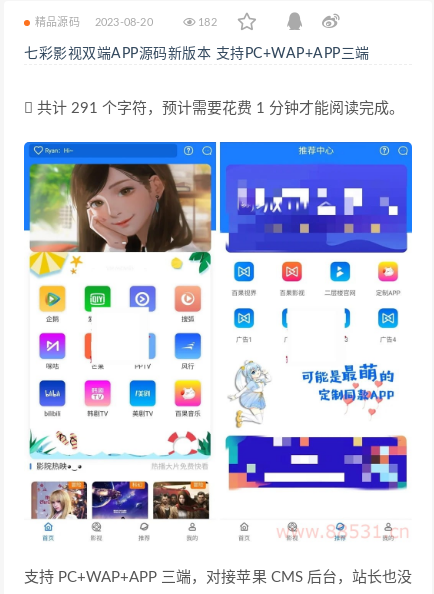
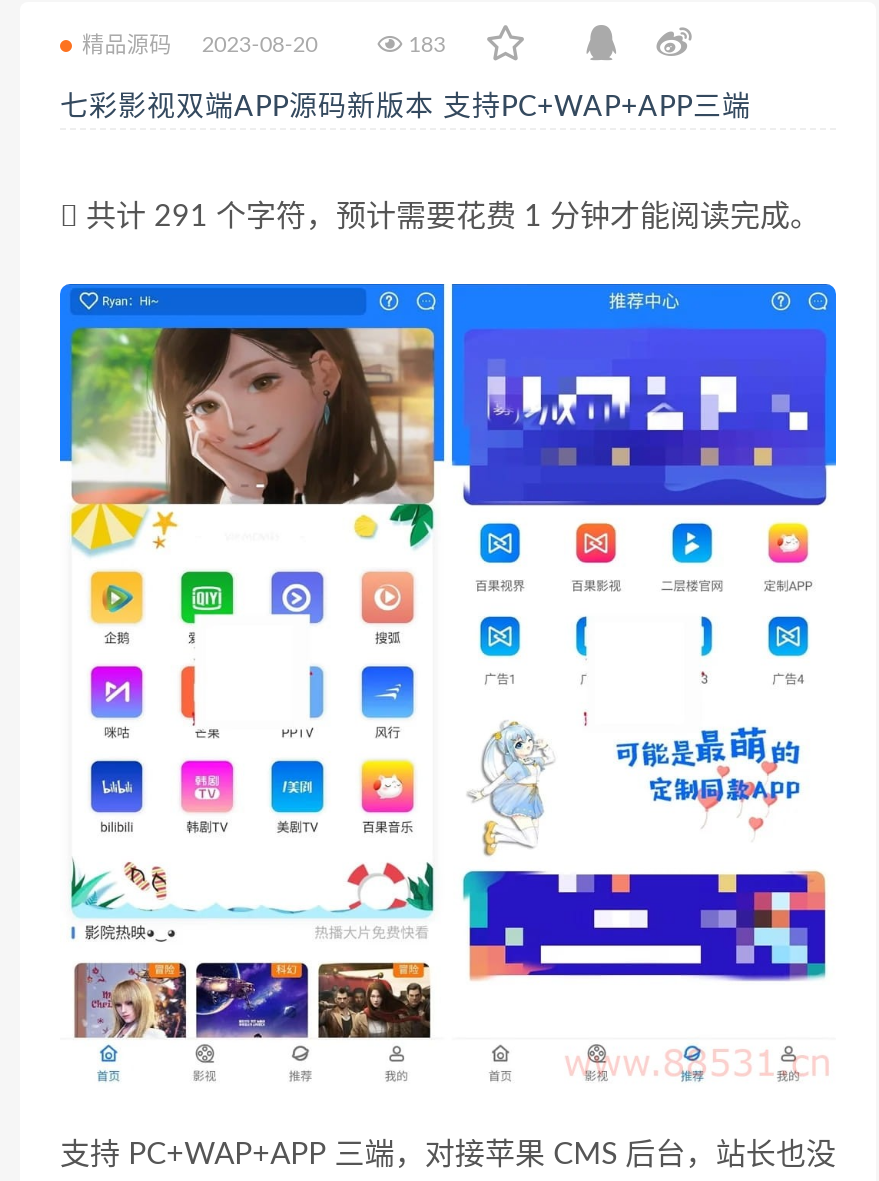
- 182
+ 183
